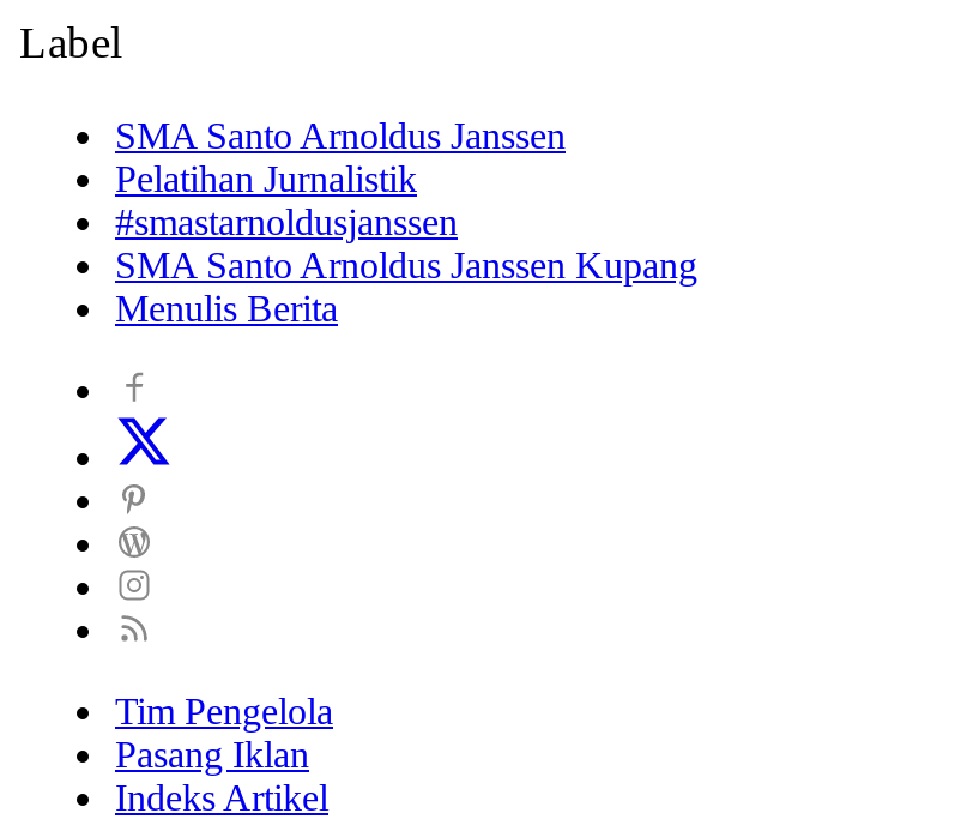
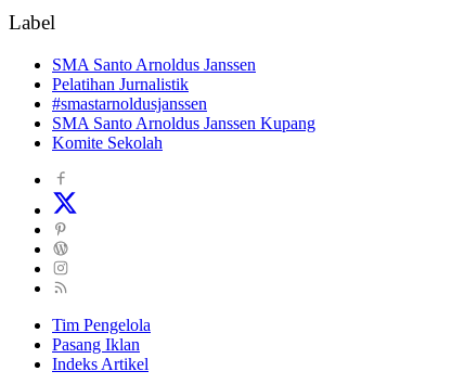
- Menulis Berita
+ Komite Sekolah
